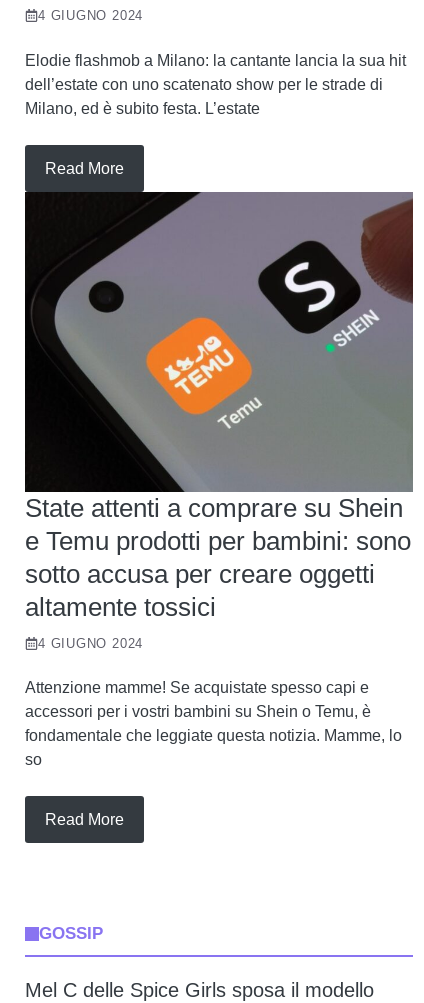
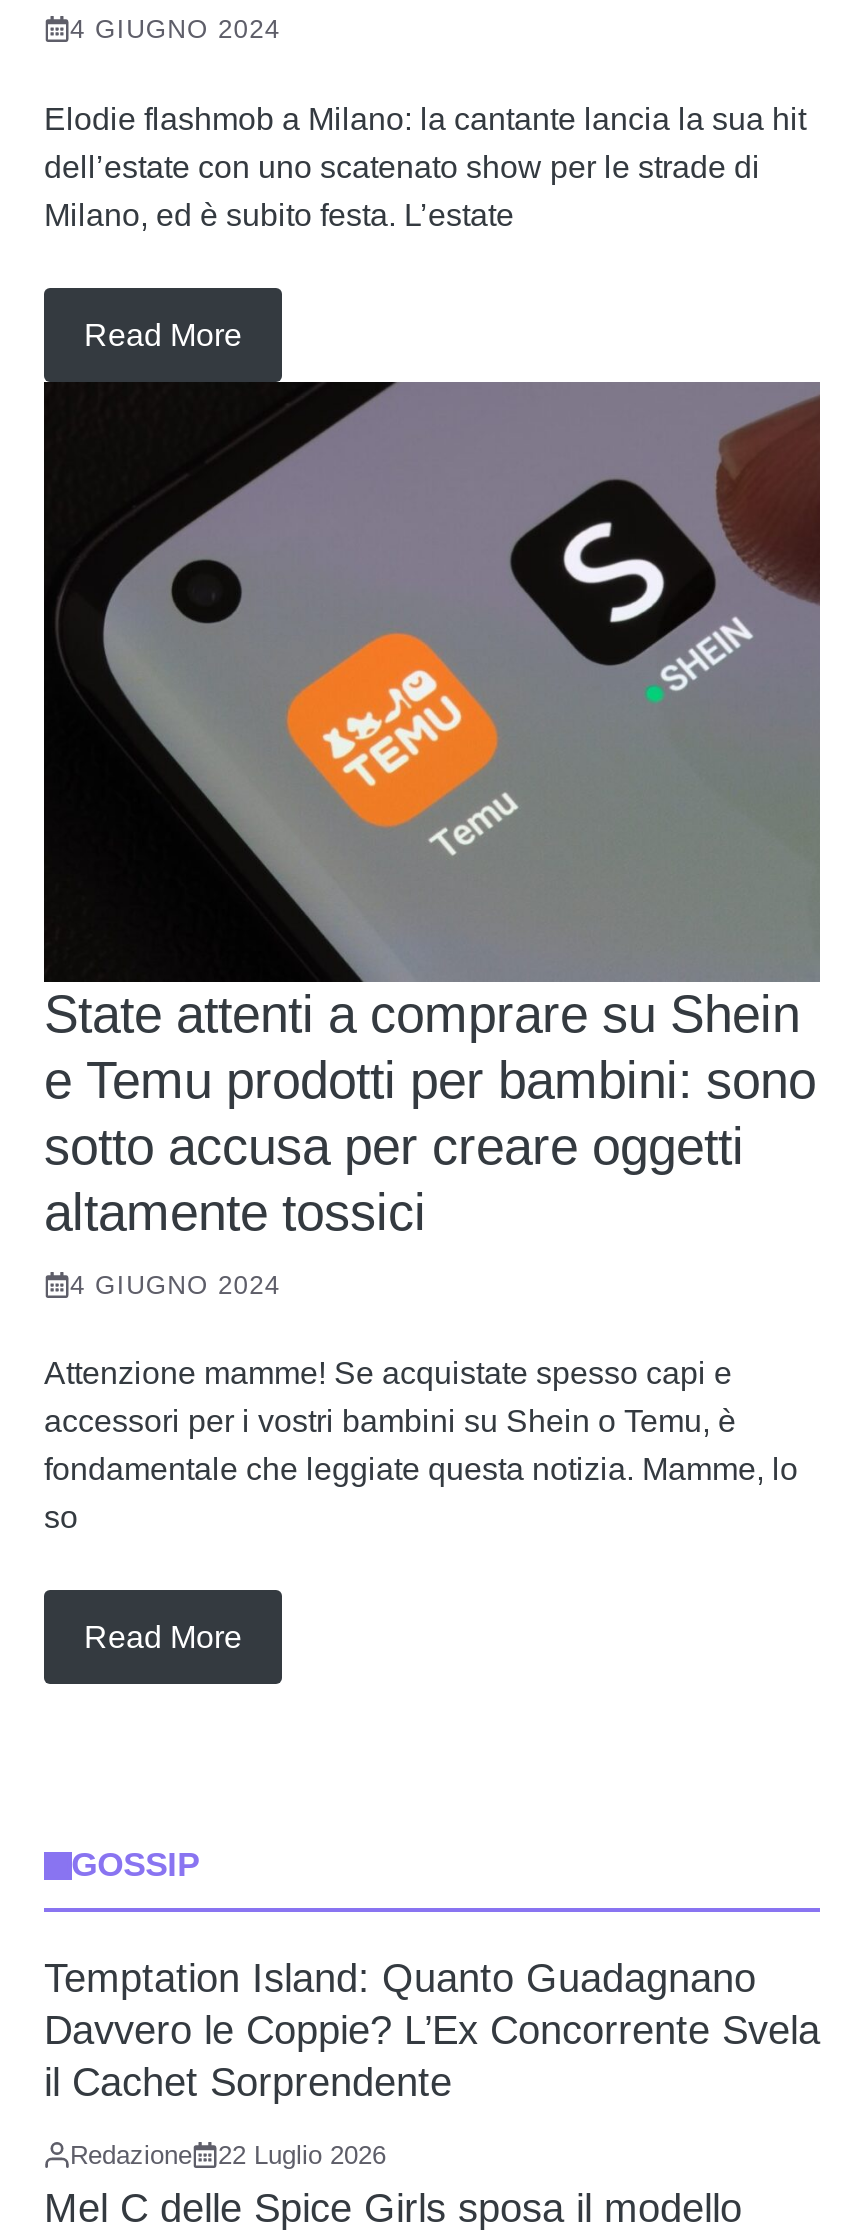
+ Temptation Island: Quanto Guadagnano
+ Davvero le Coppie? L’Ex Concorrente Svela
+ il Cachet Sorprendente
+ Redazione
+ 22 Luglio 2026
